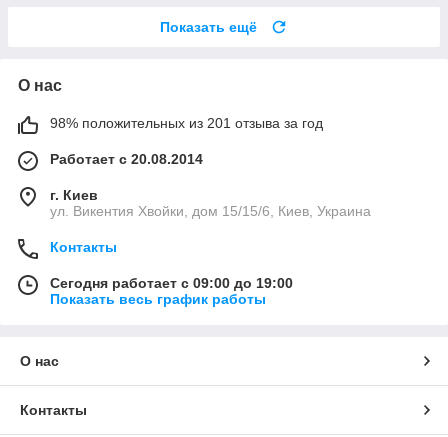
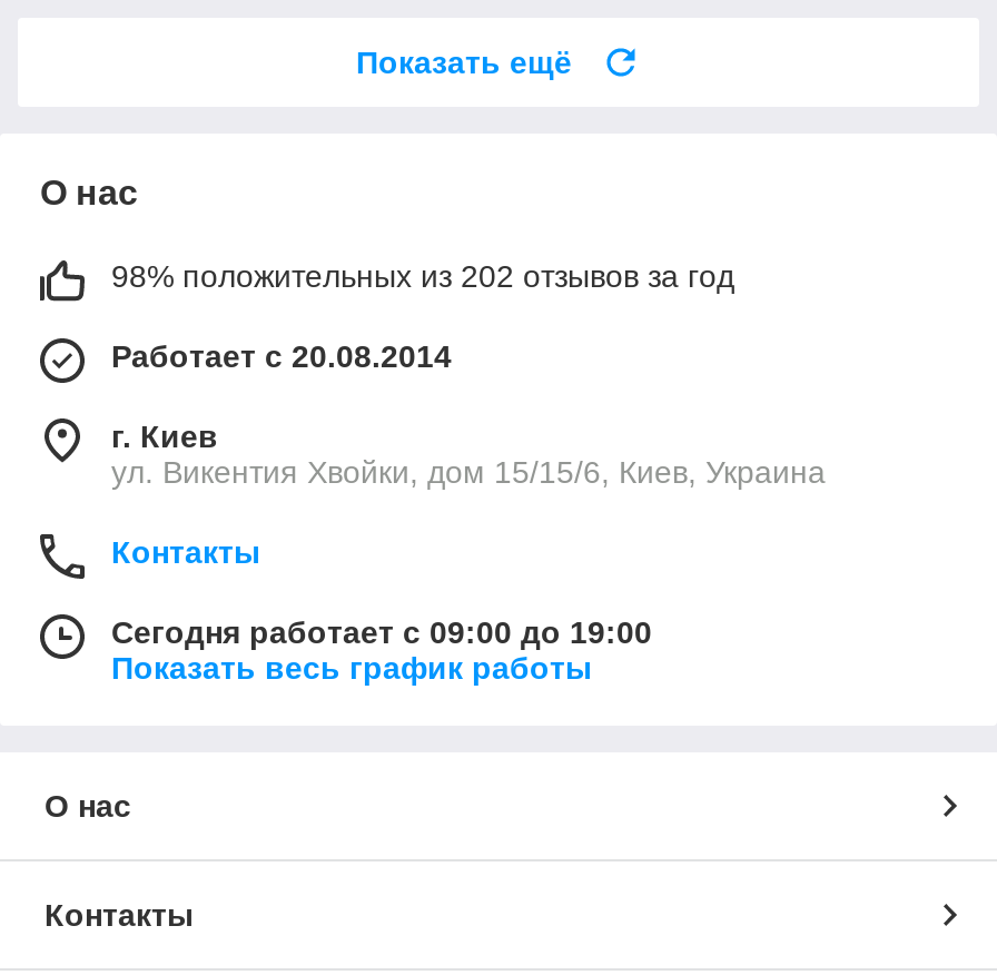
- 98% положительных из 201 отзыва за год
+ 98% положительных из 202 отзывов за год
